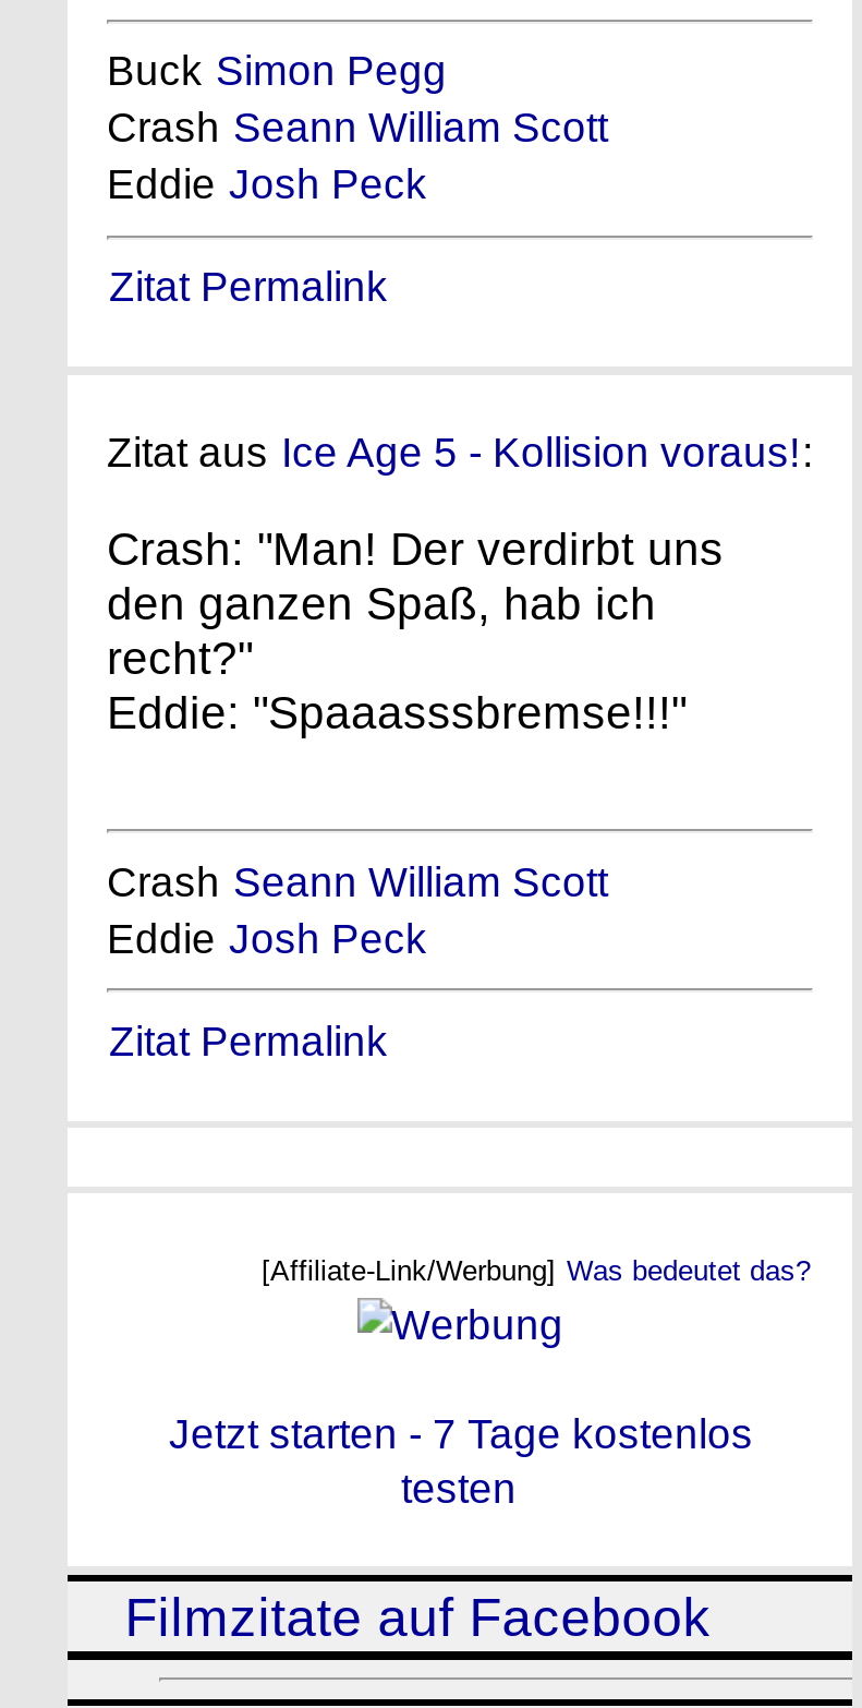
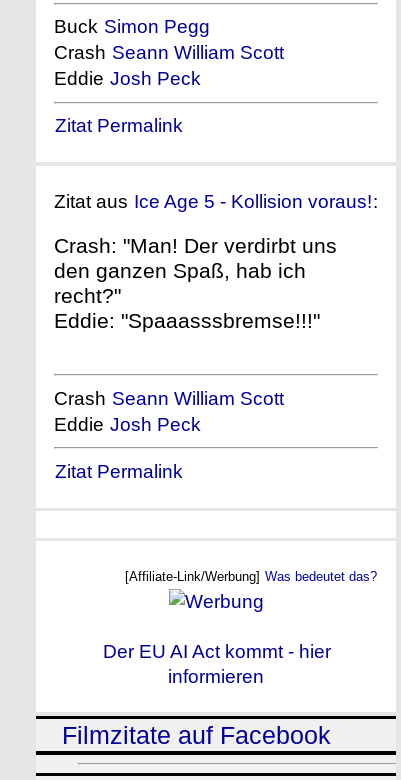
- Jetzt starten - 7 Tage kostenlos
- testen
+ Der EU AI Act kommt - hier
+ informieren
